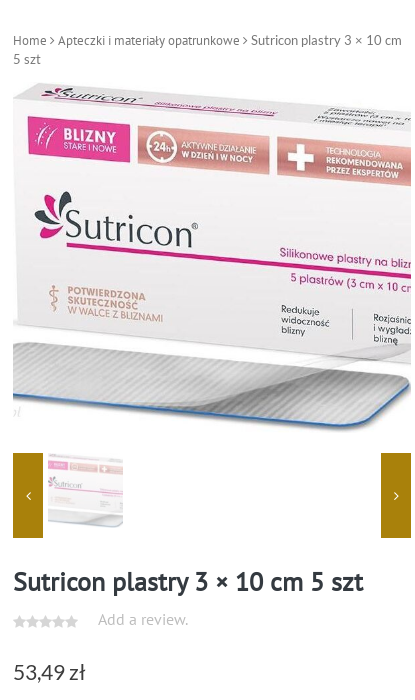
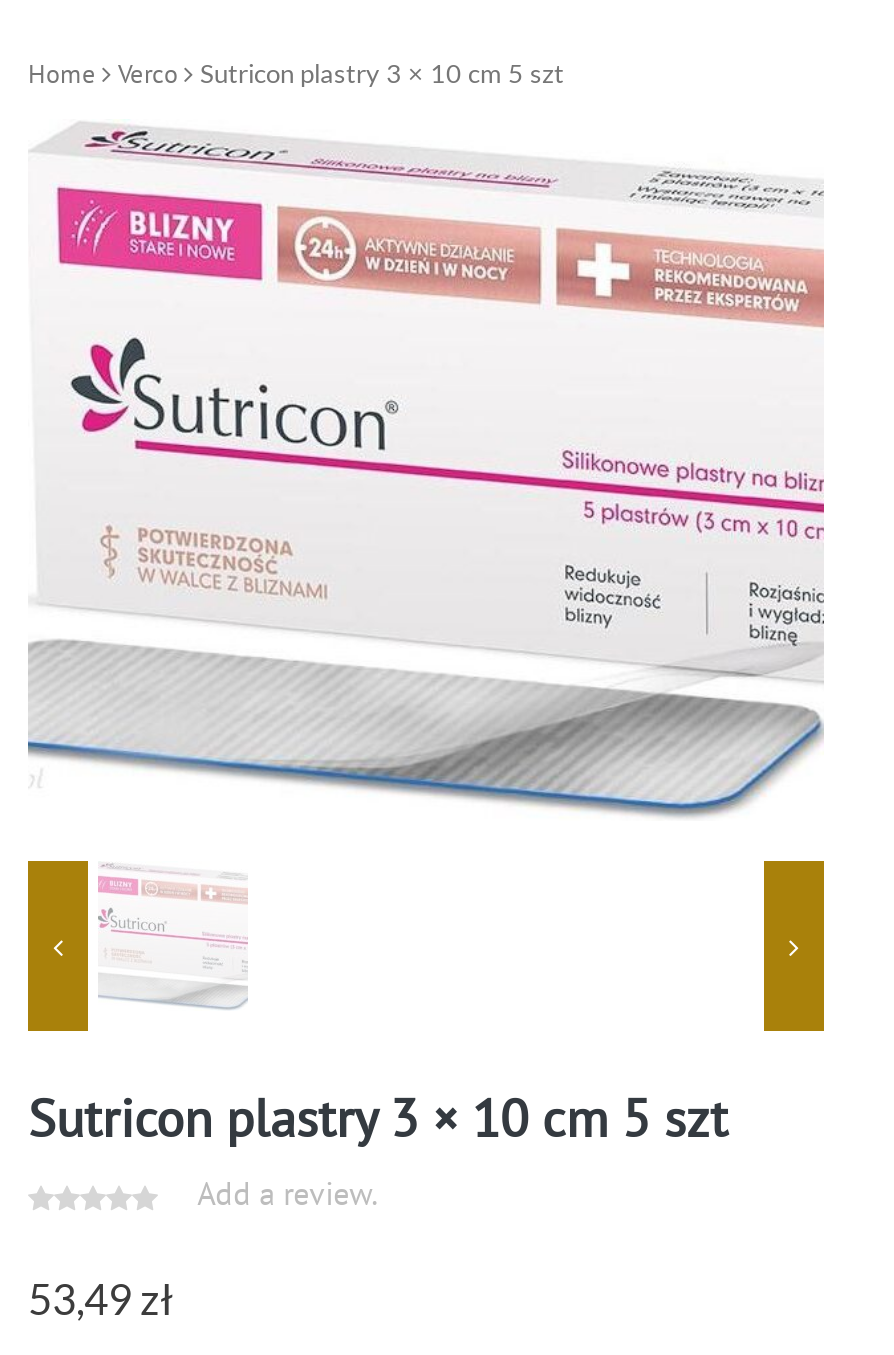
- Apteczki i materiały opatrunkowe Sutricon plastry 3 × 10 cm
- 5 szt
+ Verco Sutricon plastry 3 × 10 cm 5 szt
